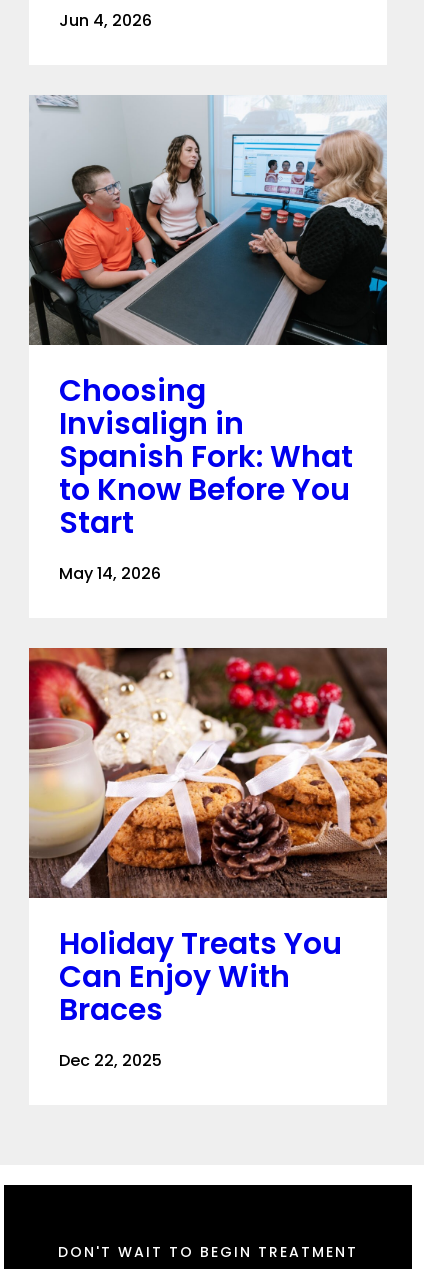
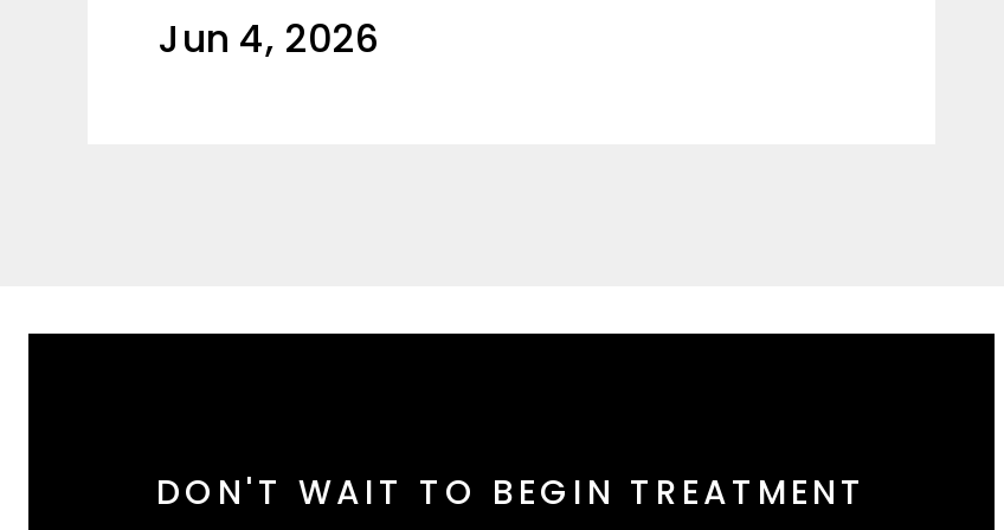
- [image]
- Choosing
- Invisalign in
- Spanish Fork: What
- to Know Before You
- Start
- May 14, 2026

- [image]
- Holiday Treats You
- Can Enjoy With
- Braces
- Dec 22, 2025
